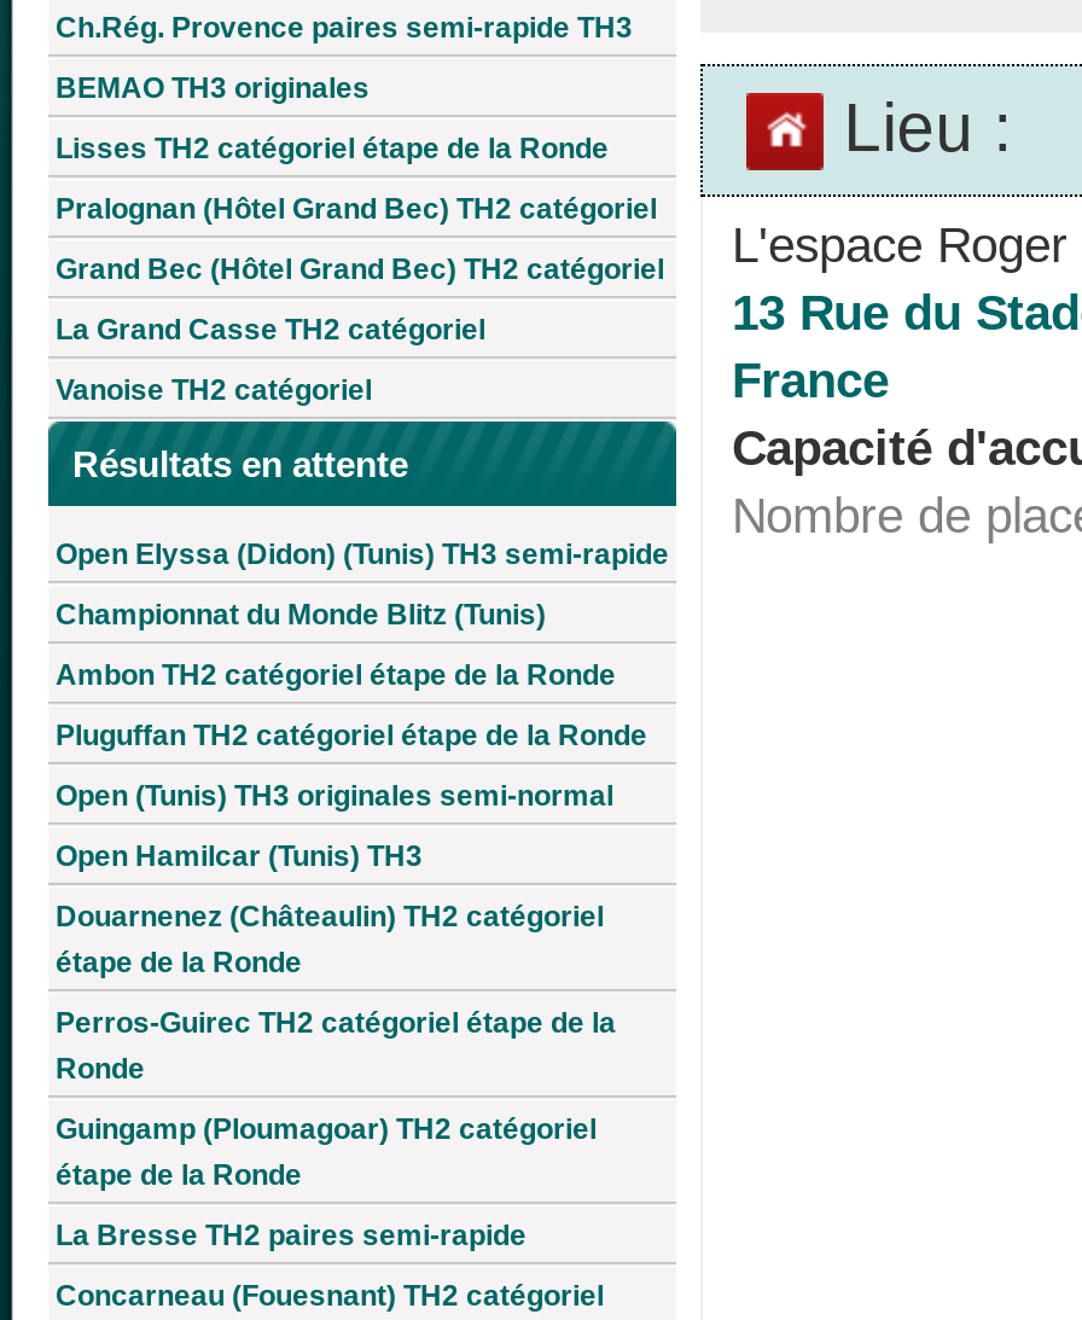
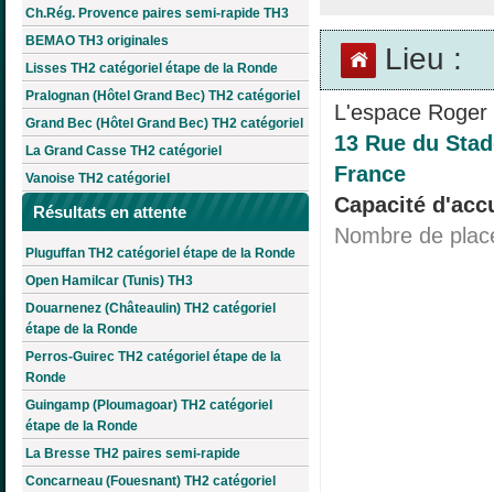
- Open Elyssa (Didon) (Tunis) TH3 semi-rapide
- Championnat du Monde Blitz (Tunis)
- Ambon TH2 catégoriel étape de la Ronde

- Open (Tunis) TH3 originales semi-normal
